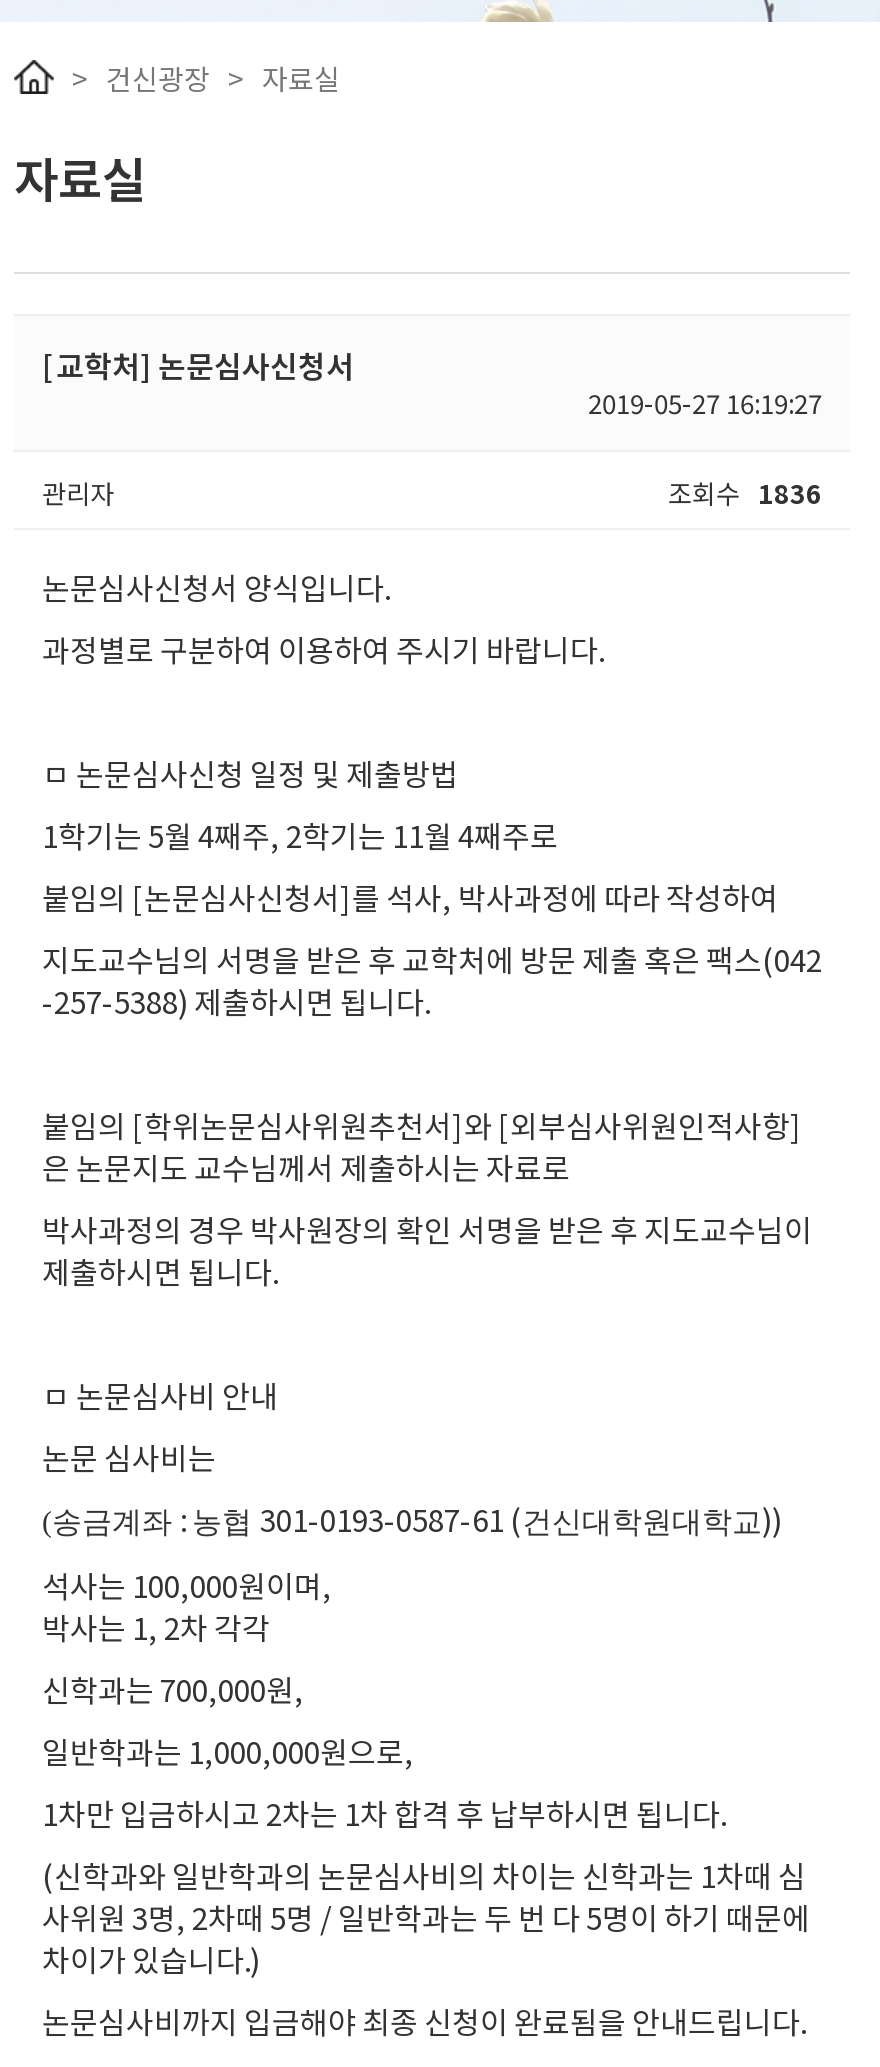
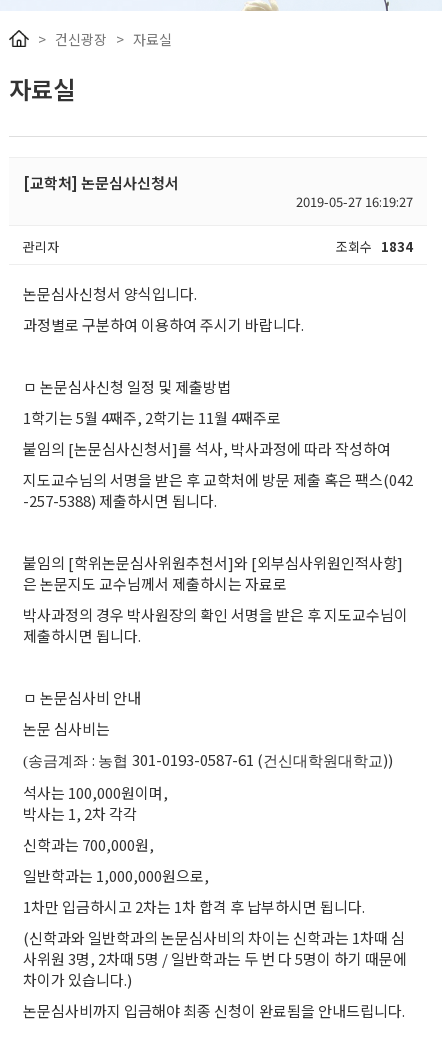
- 조회수 1836
+ 조회수 1834
